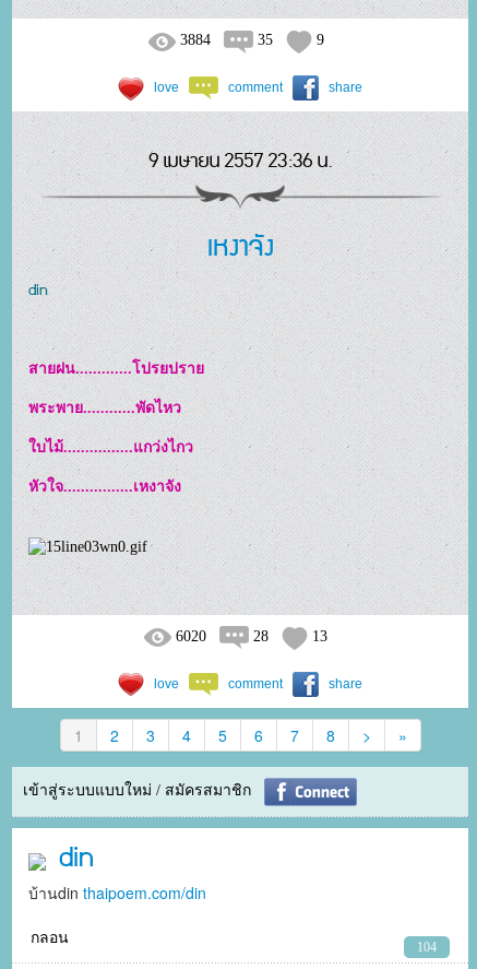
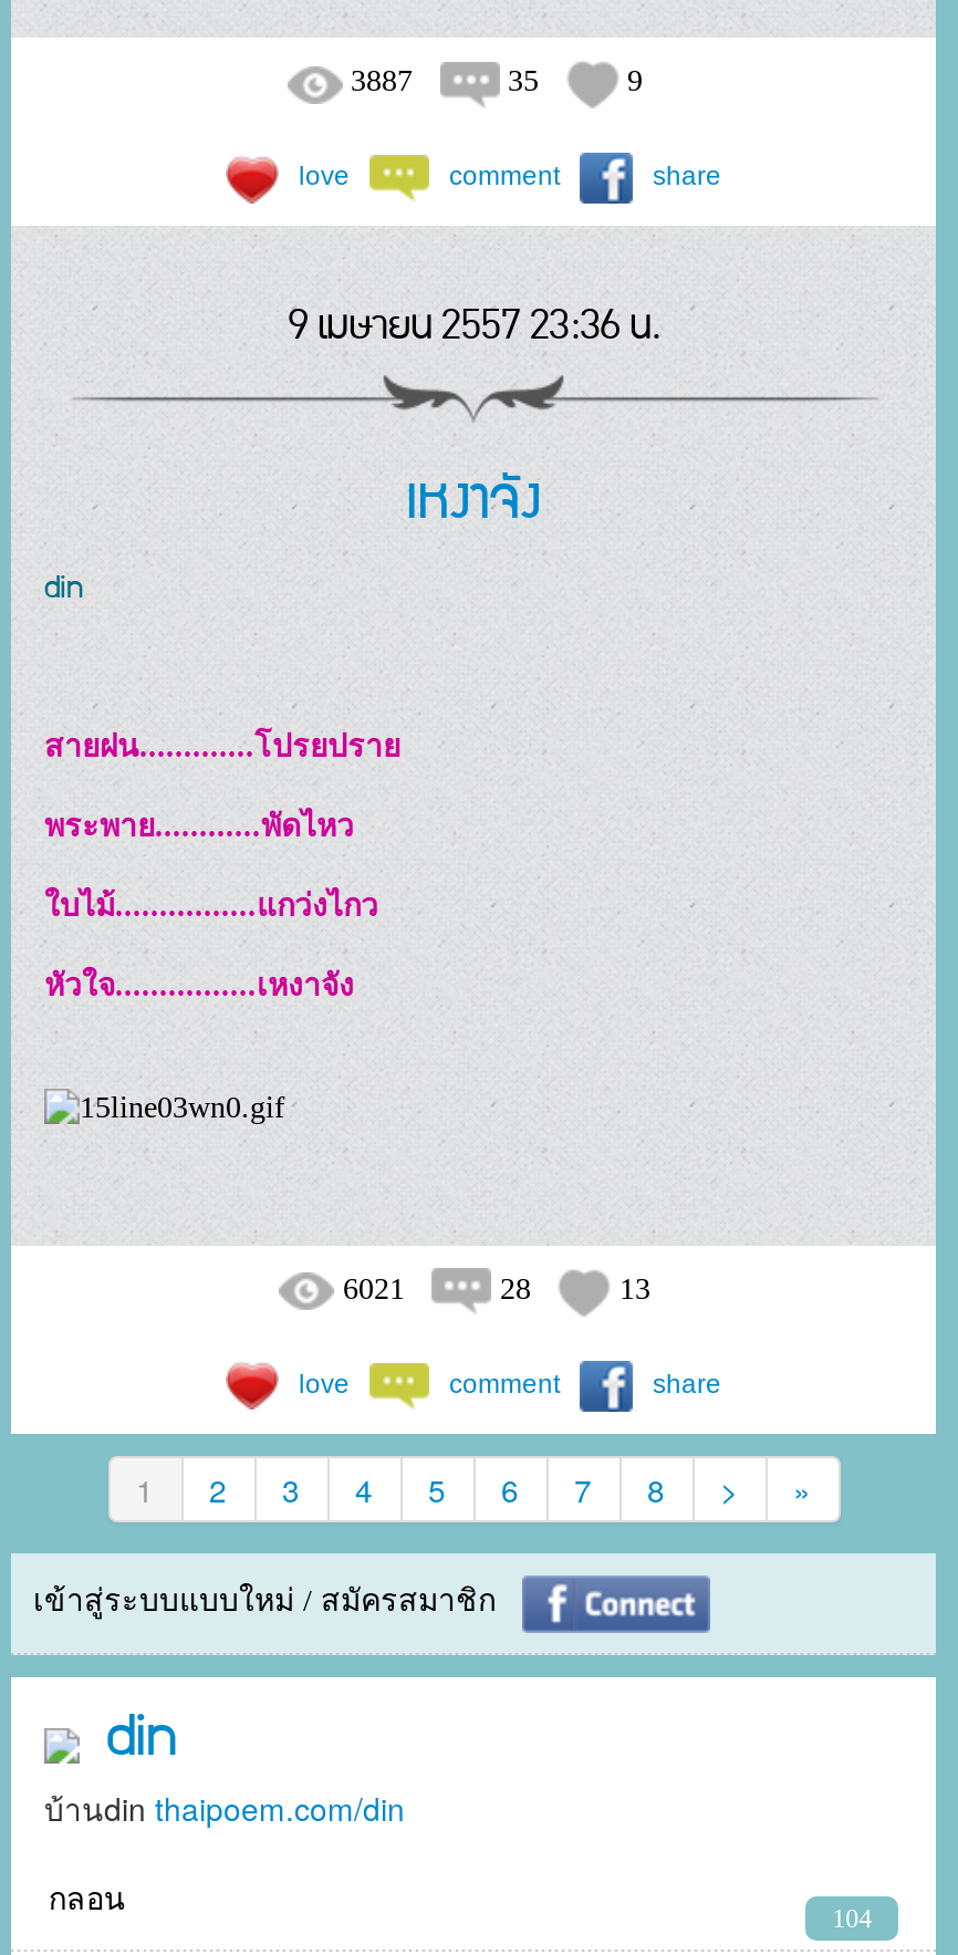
- 3884
+ 3887

- 6020
+ 6021
